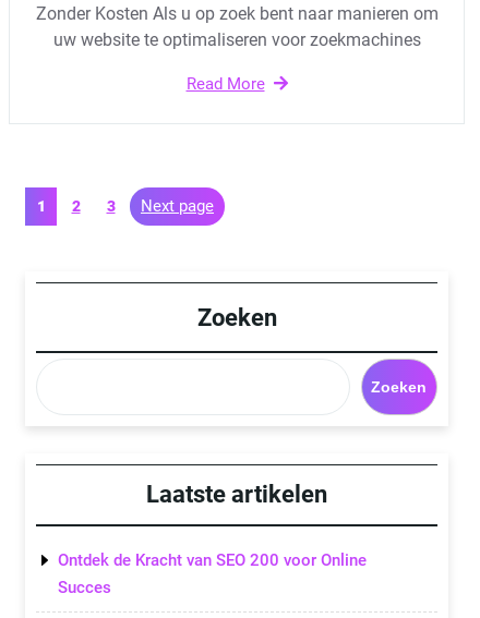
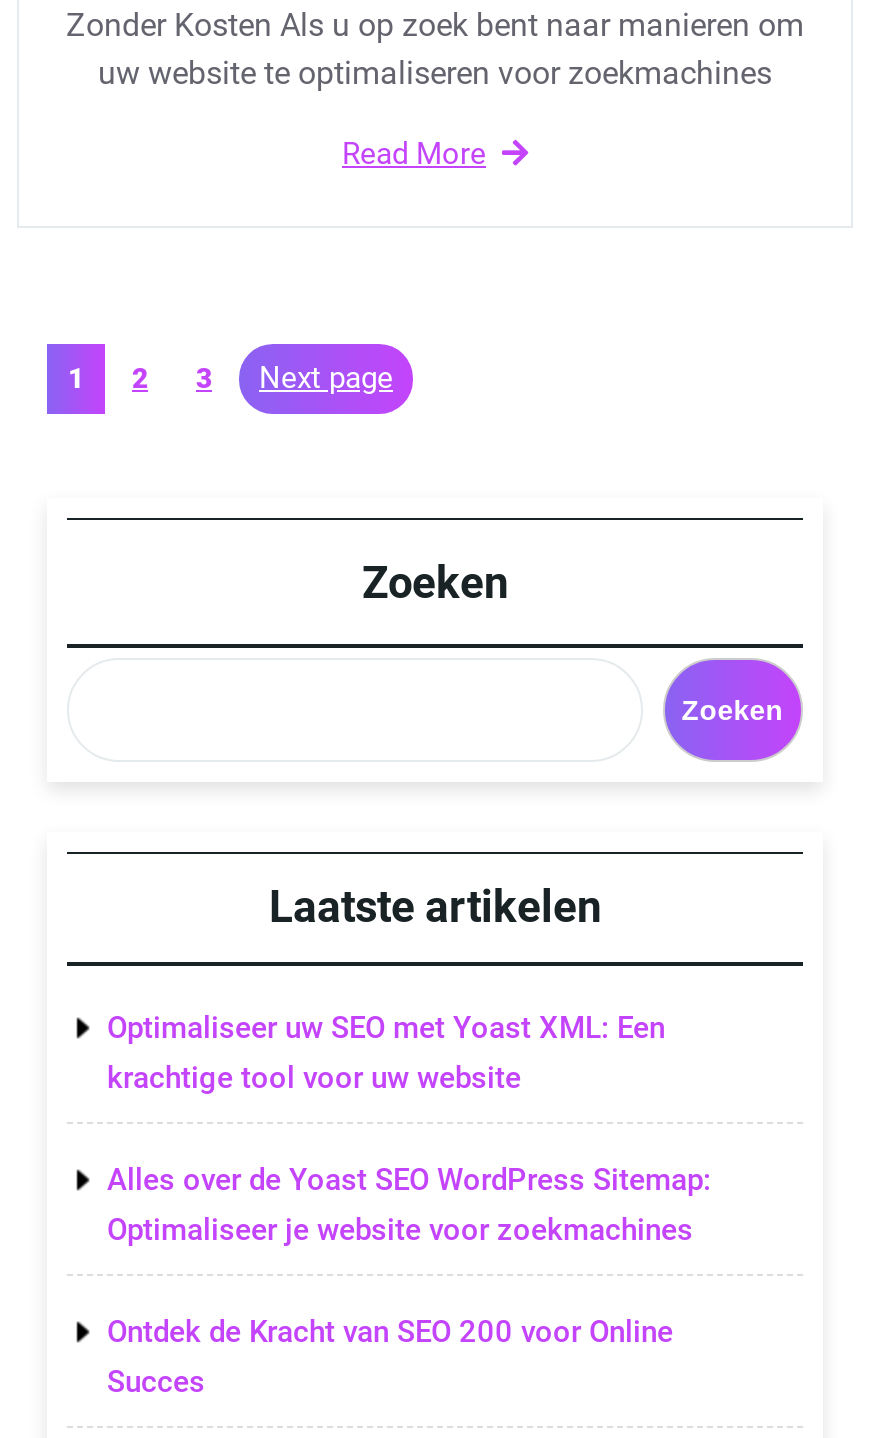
+ Optimaliseer uw SEO met Yoast XML: Een
+ krachtige tool voor uw website
+ Alles over de Yoast SEO WordPress Sitemap:
+ Optimaliseer je website voor zoekmachines
